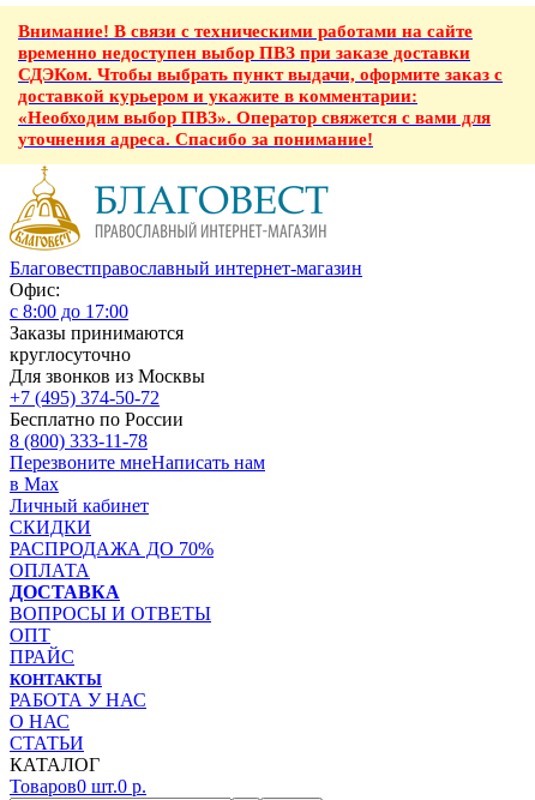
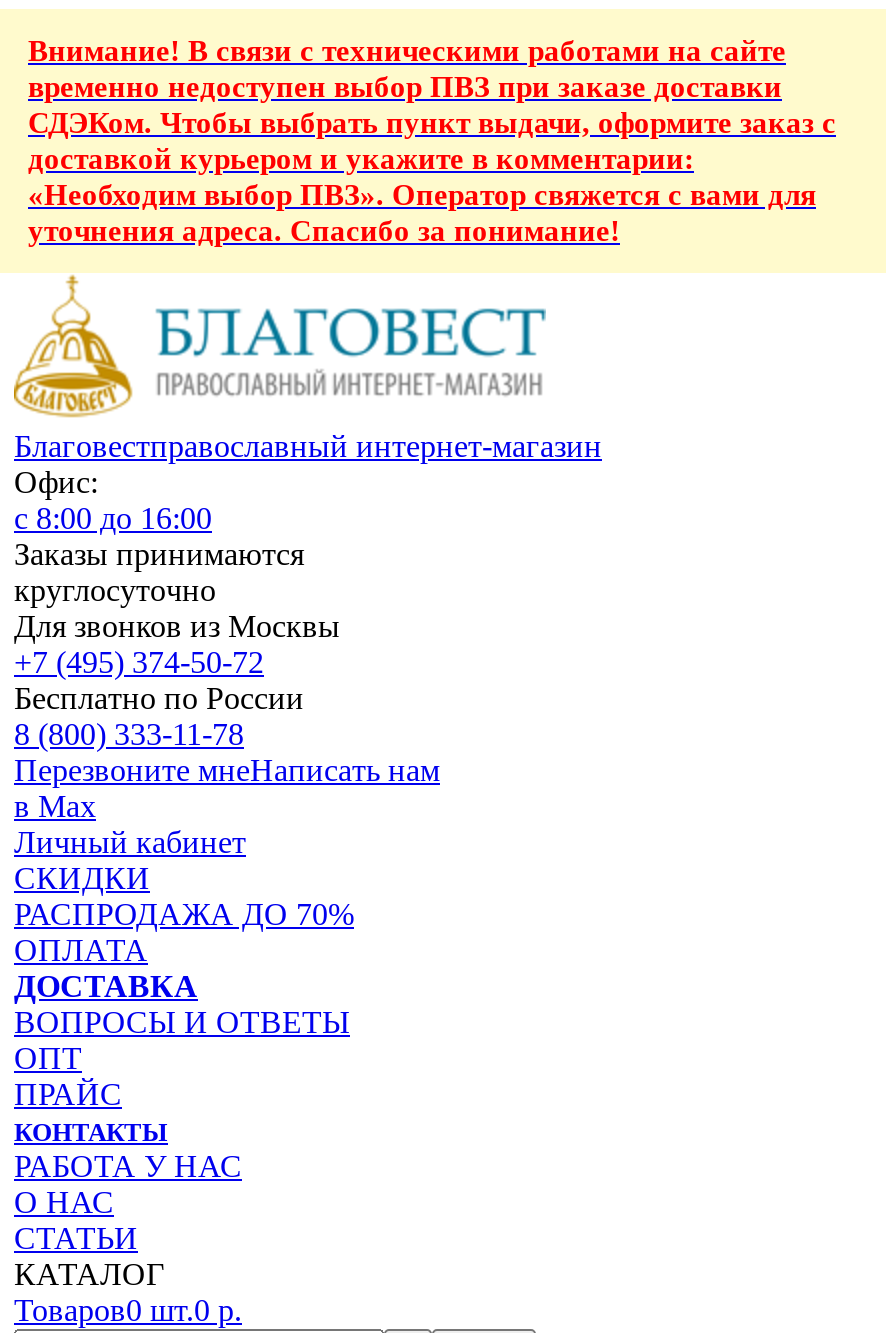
- с 8:00 до 17:00
+ с 8:00 до 16:00
